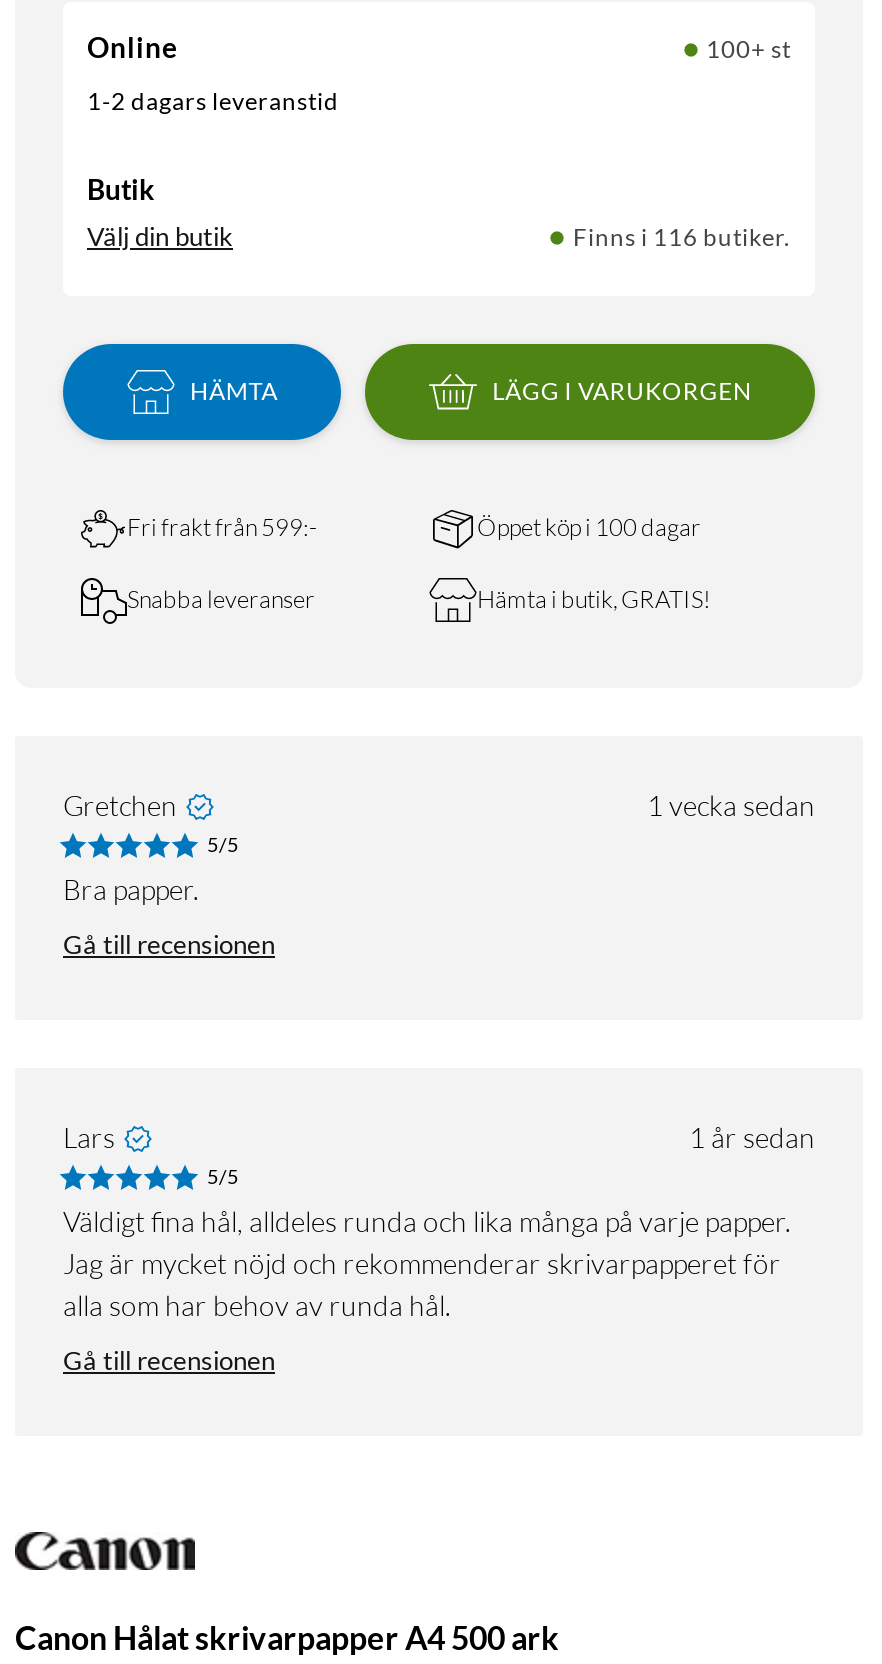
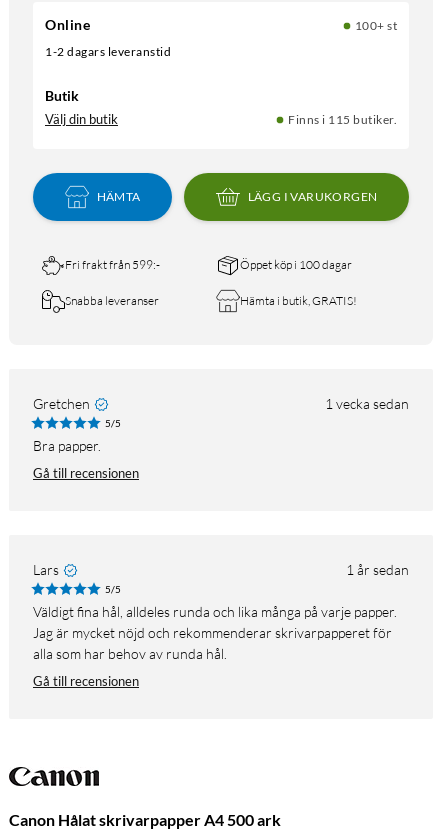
- Finns i 116 butiker.
+ Finns i 115 butiker.
